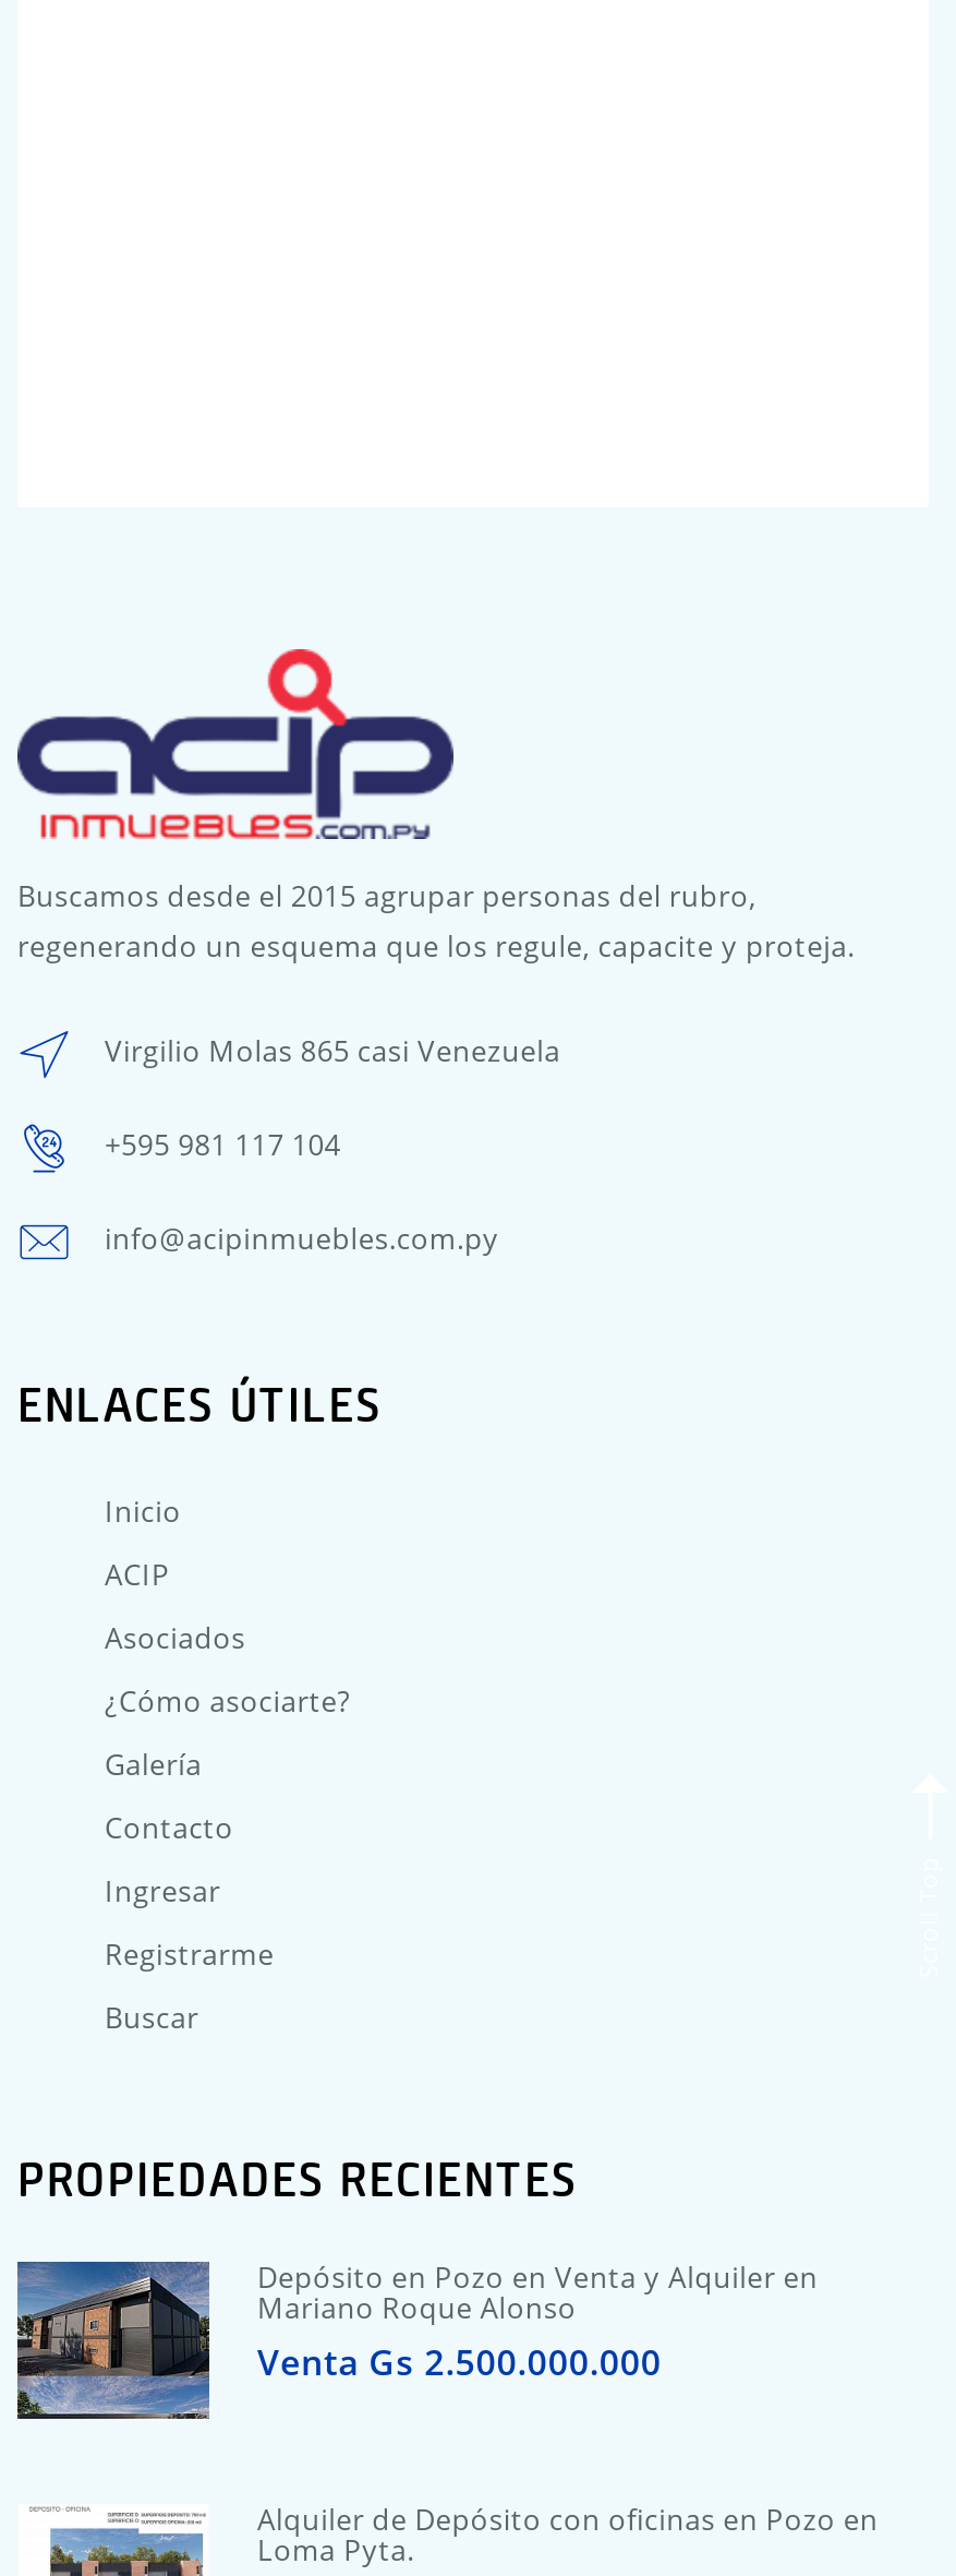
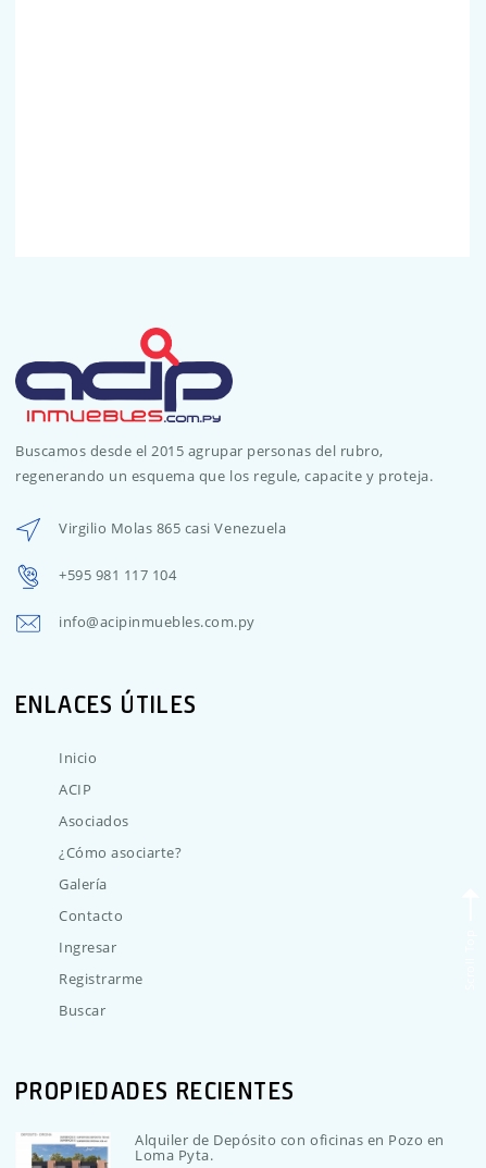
- [image]
- Depósito en Pozo en Venta y Alquiler en
- Mariano Roque Alonso
- Venta Gs 2.500.000.000
